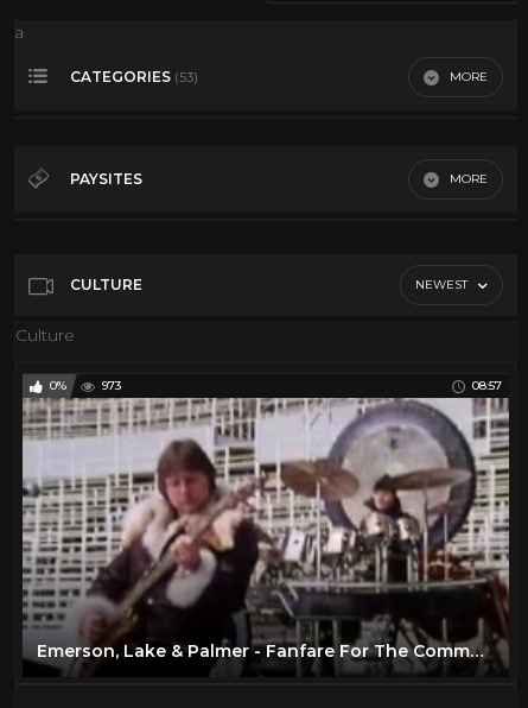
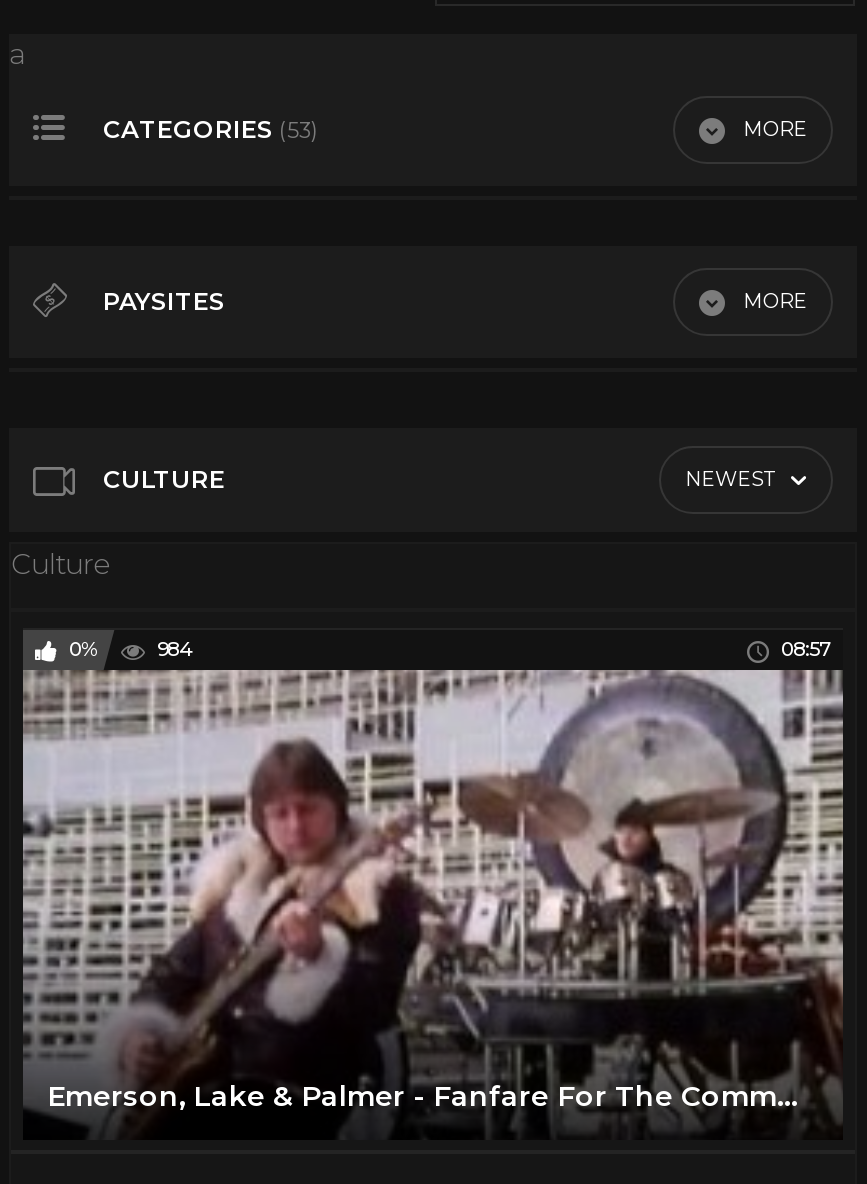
- 973
+ 984
